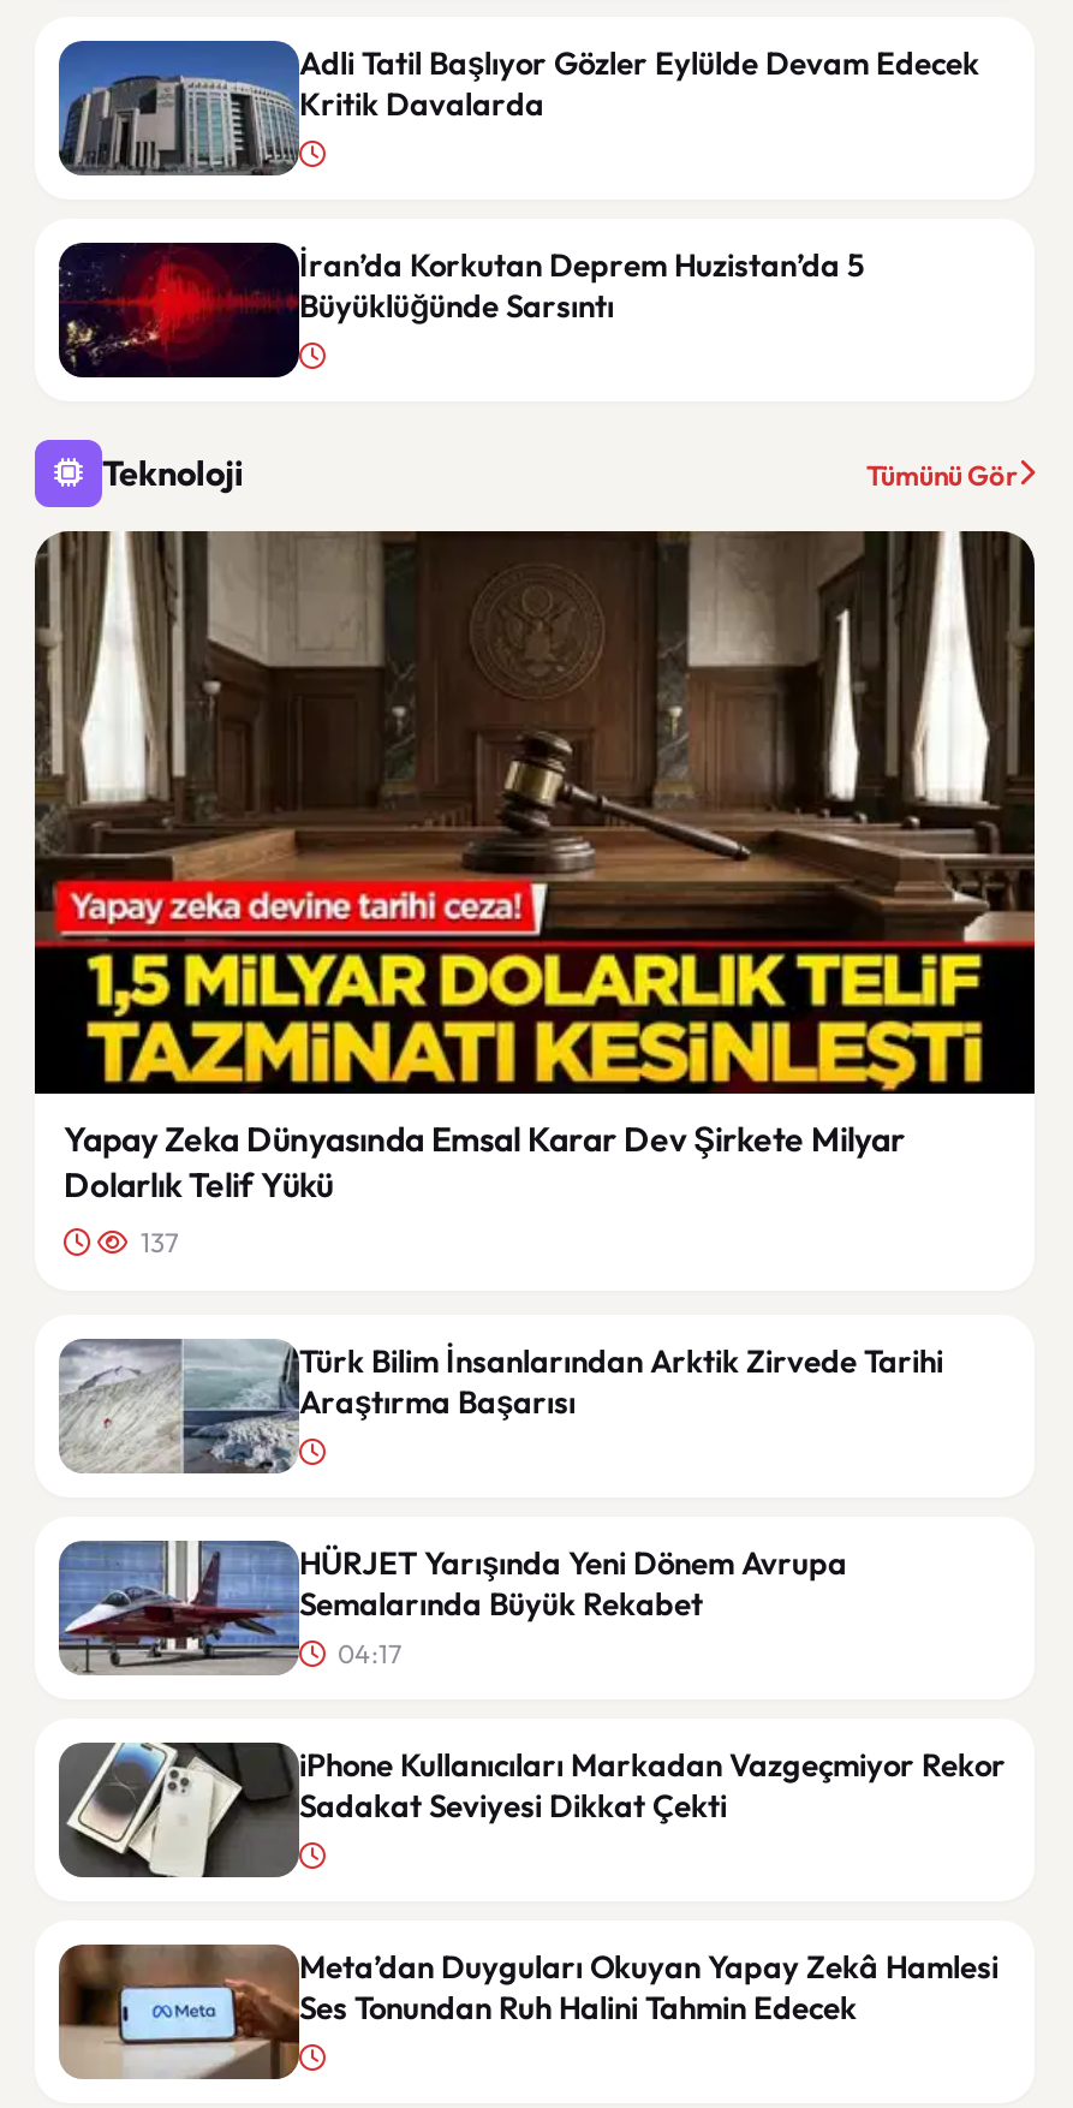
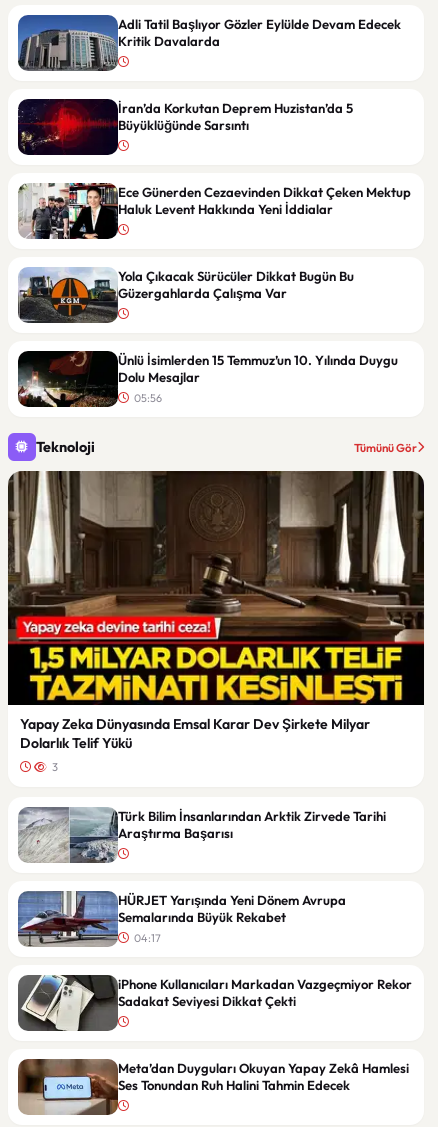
+ [image]
+ Ünlü İsimlerden 15 Temmuz’un 10. Yılında Duygu
+ Dolu Mesajlar
+ 05:56

+ [image]
+ Ece Günerden Cezaevinden Dikkat Çeken Mektup
+ Haluk Levent Hakkında Yeni İddialar

+ [image]
+ Yola Çıkacak Sürücüler Dikkat Bugün Bu
+ Güzergahlarda Çalışma Var

- 137
+ 3
